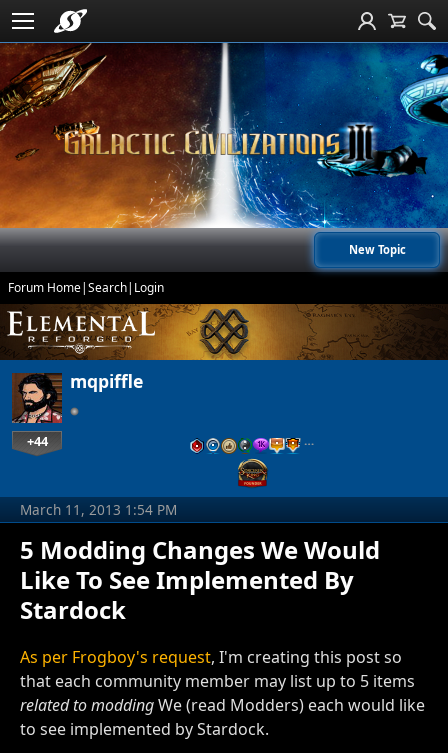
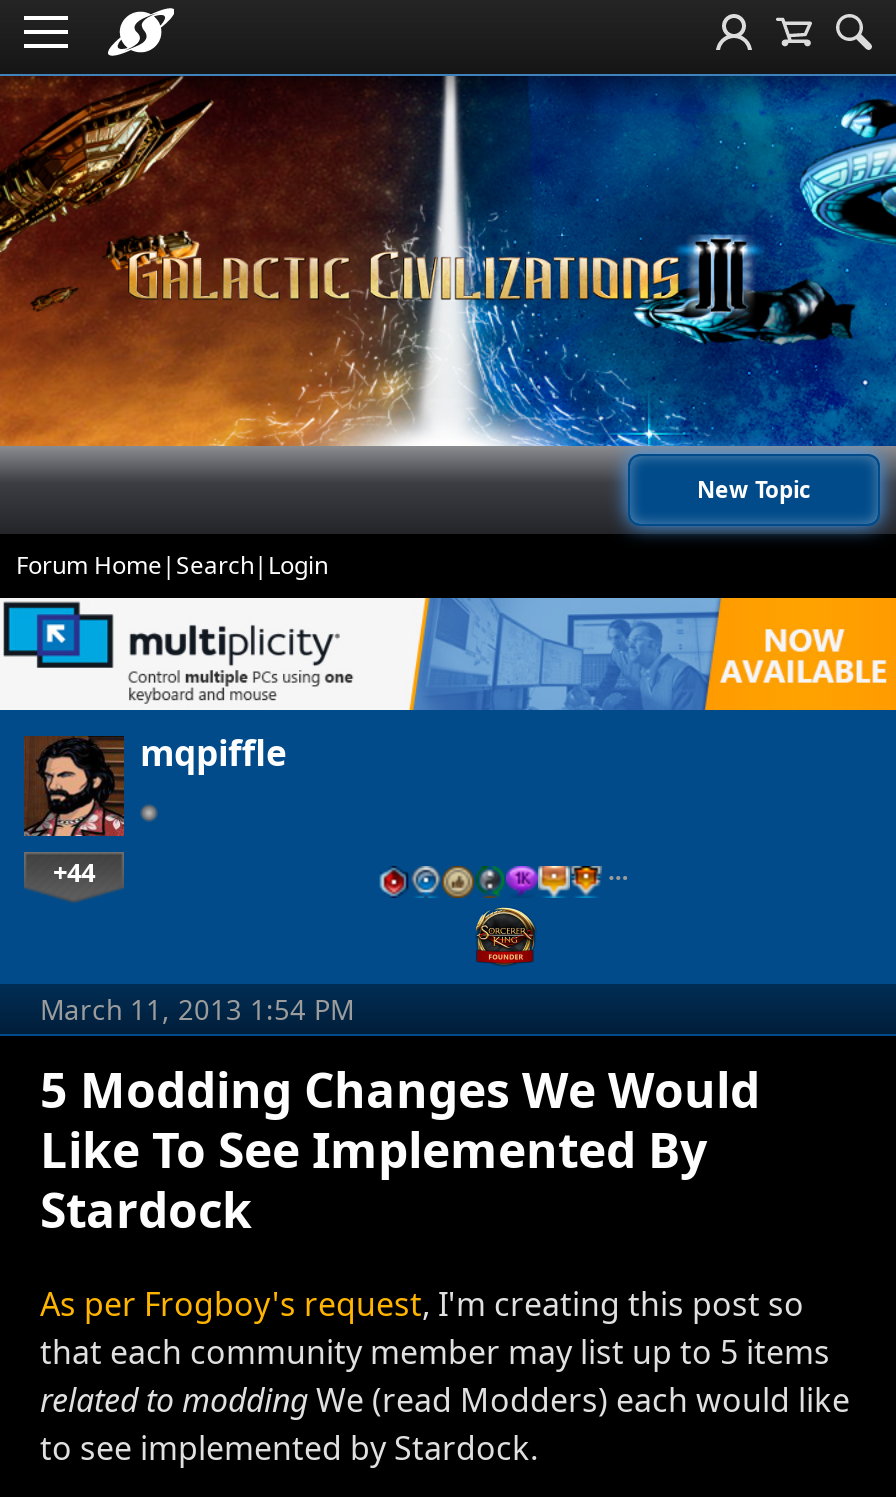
- [image]
+ [image]
